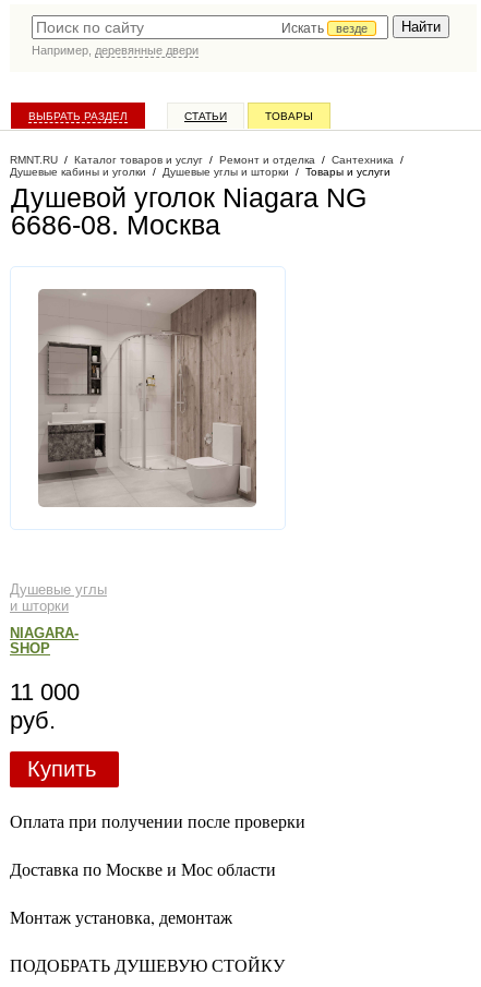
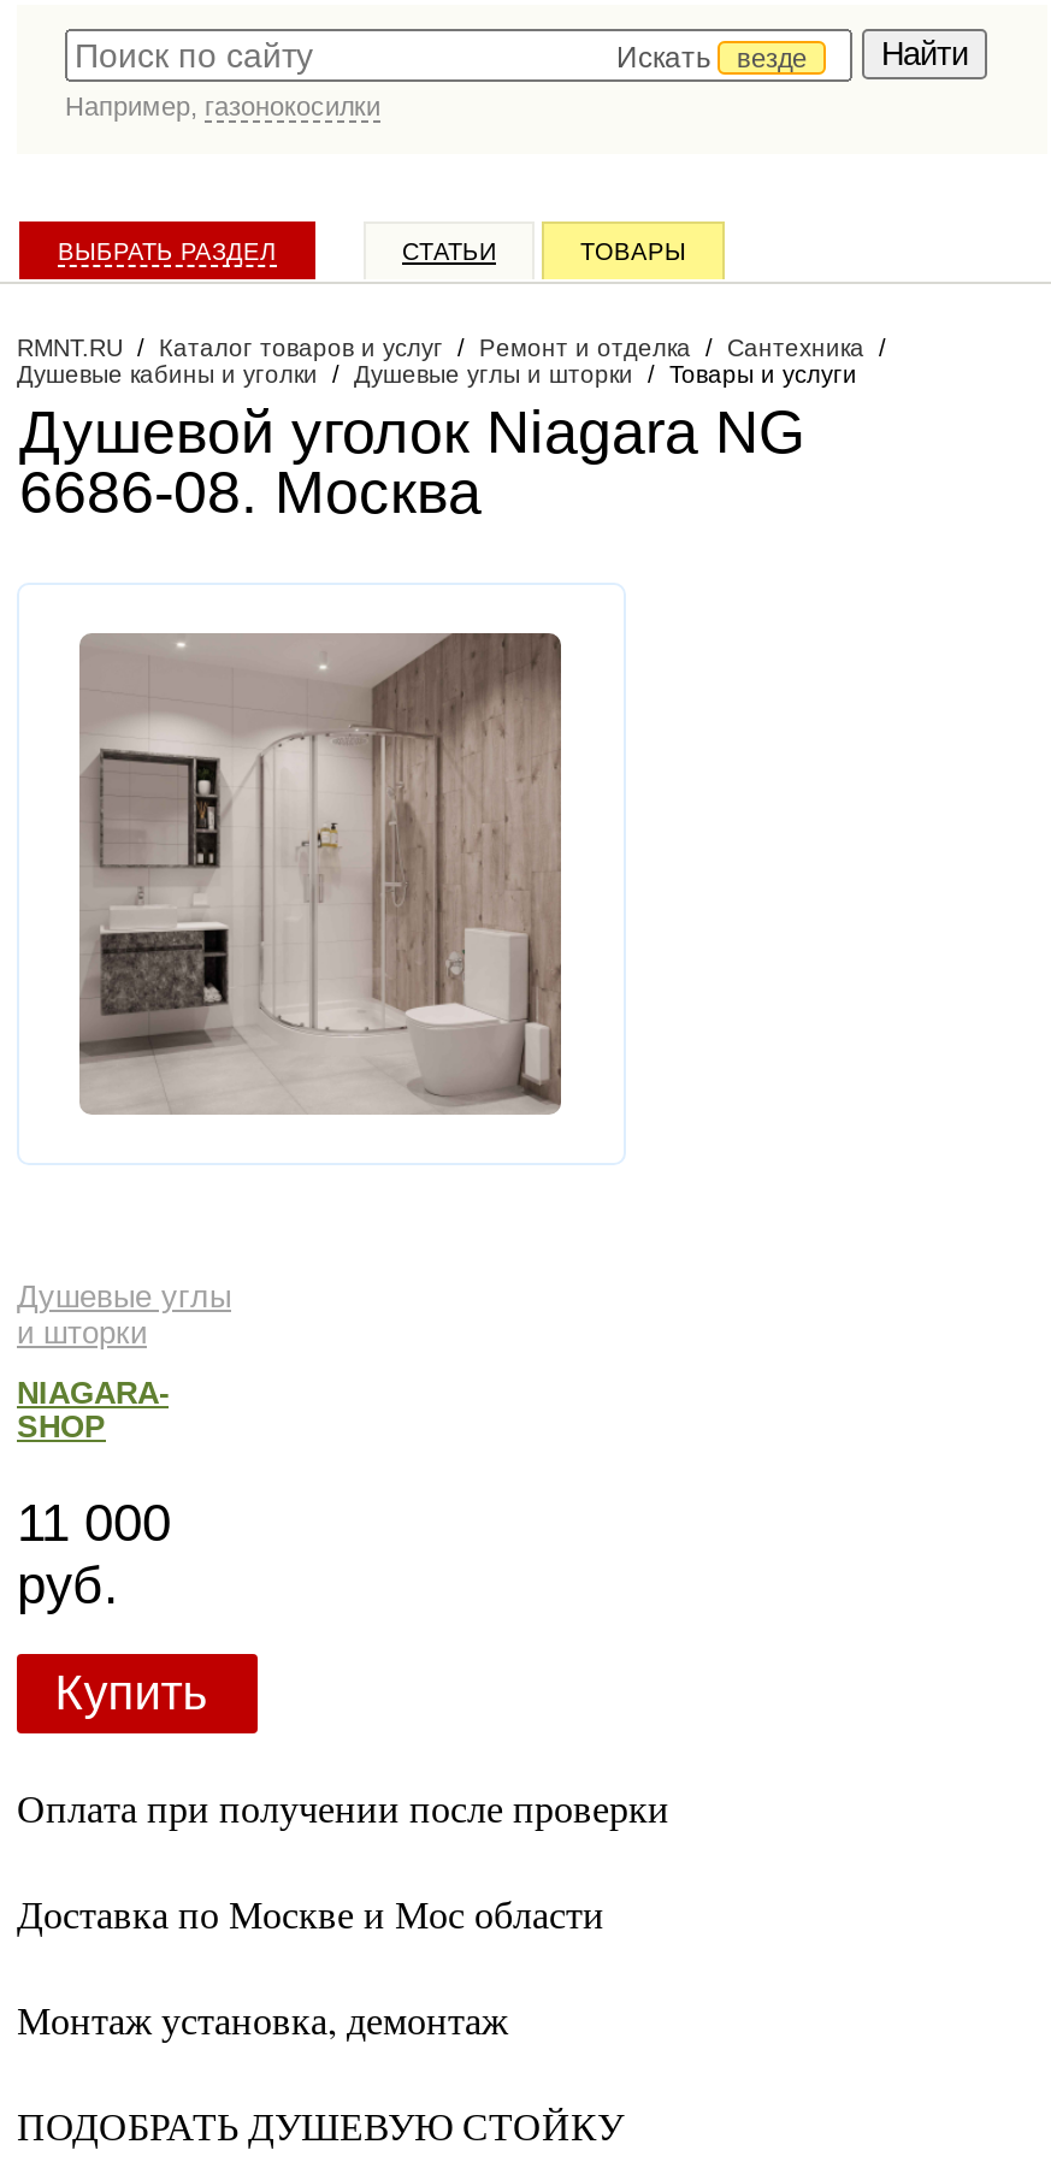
- Например, деревянные двери
+ Например, газонокосилки
